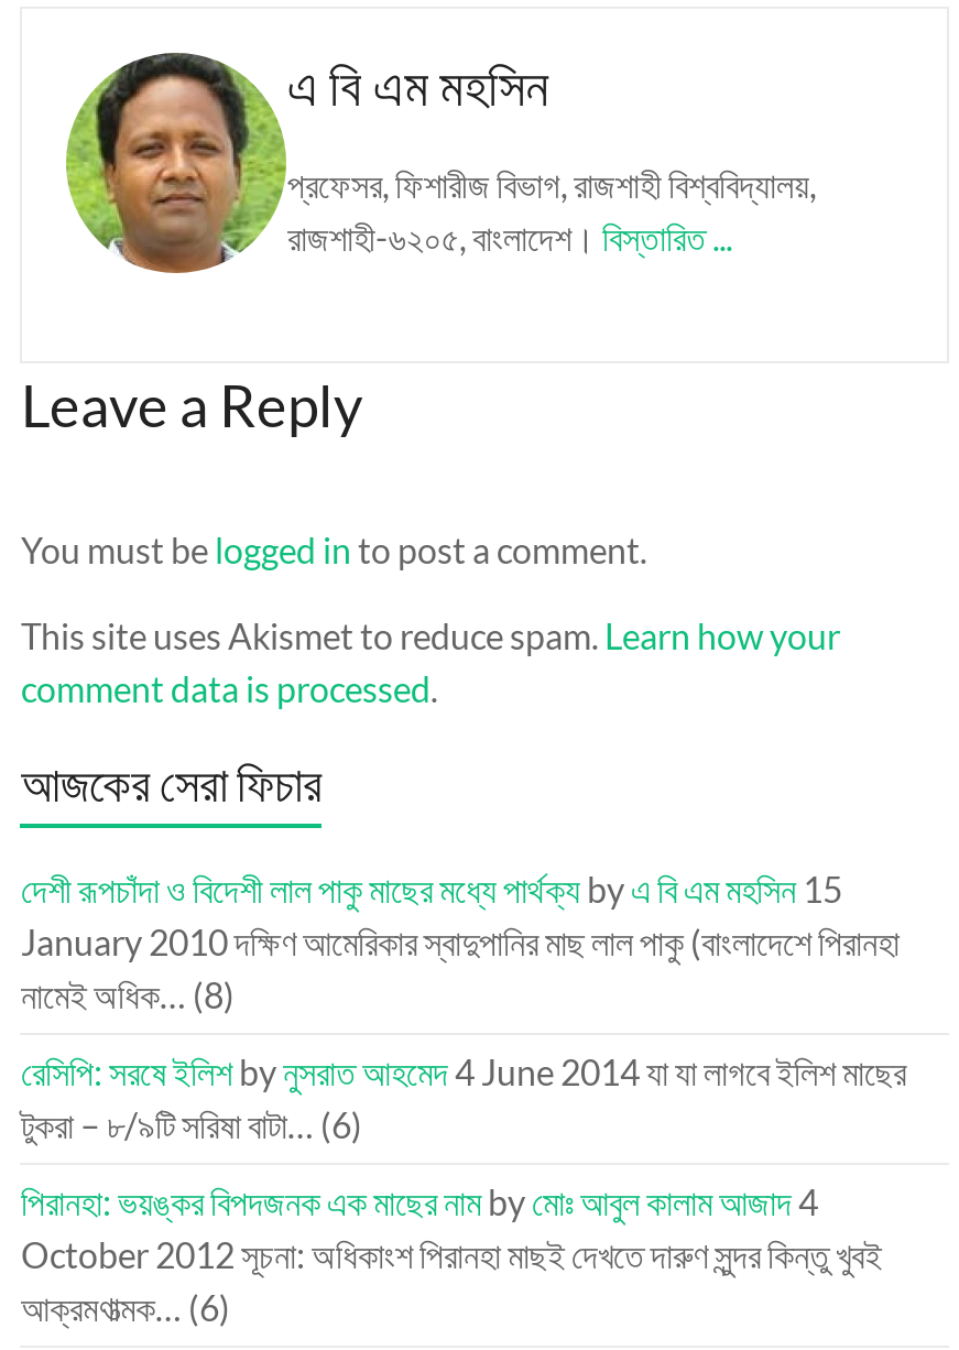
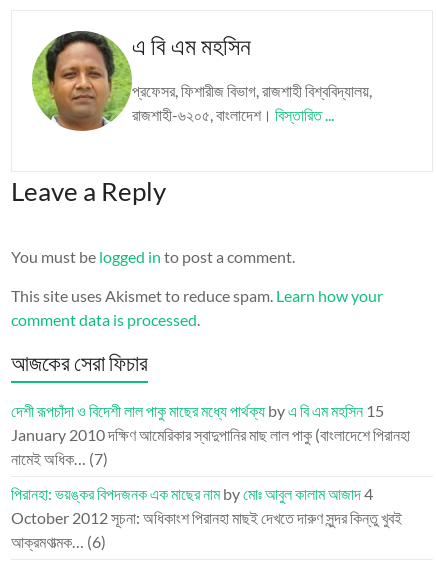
- নামেই অধিক… (8)
- রেসিপি: সরষে ইলিশ byনুসরাত আহমেদ 4 June 2014 যা যা লাগবে ইলিশ মাছের
- টুকরা – ৮/৯টি সরিষা বাটা… (6)
+ নামেই অধিক… (7)
